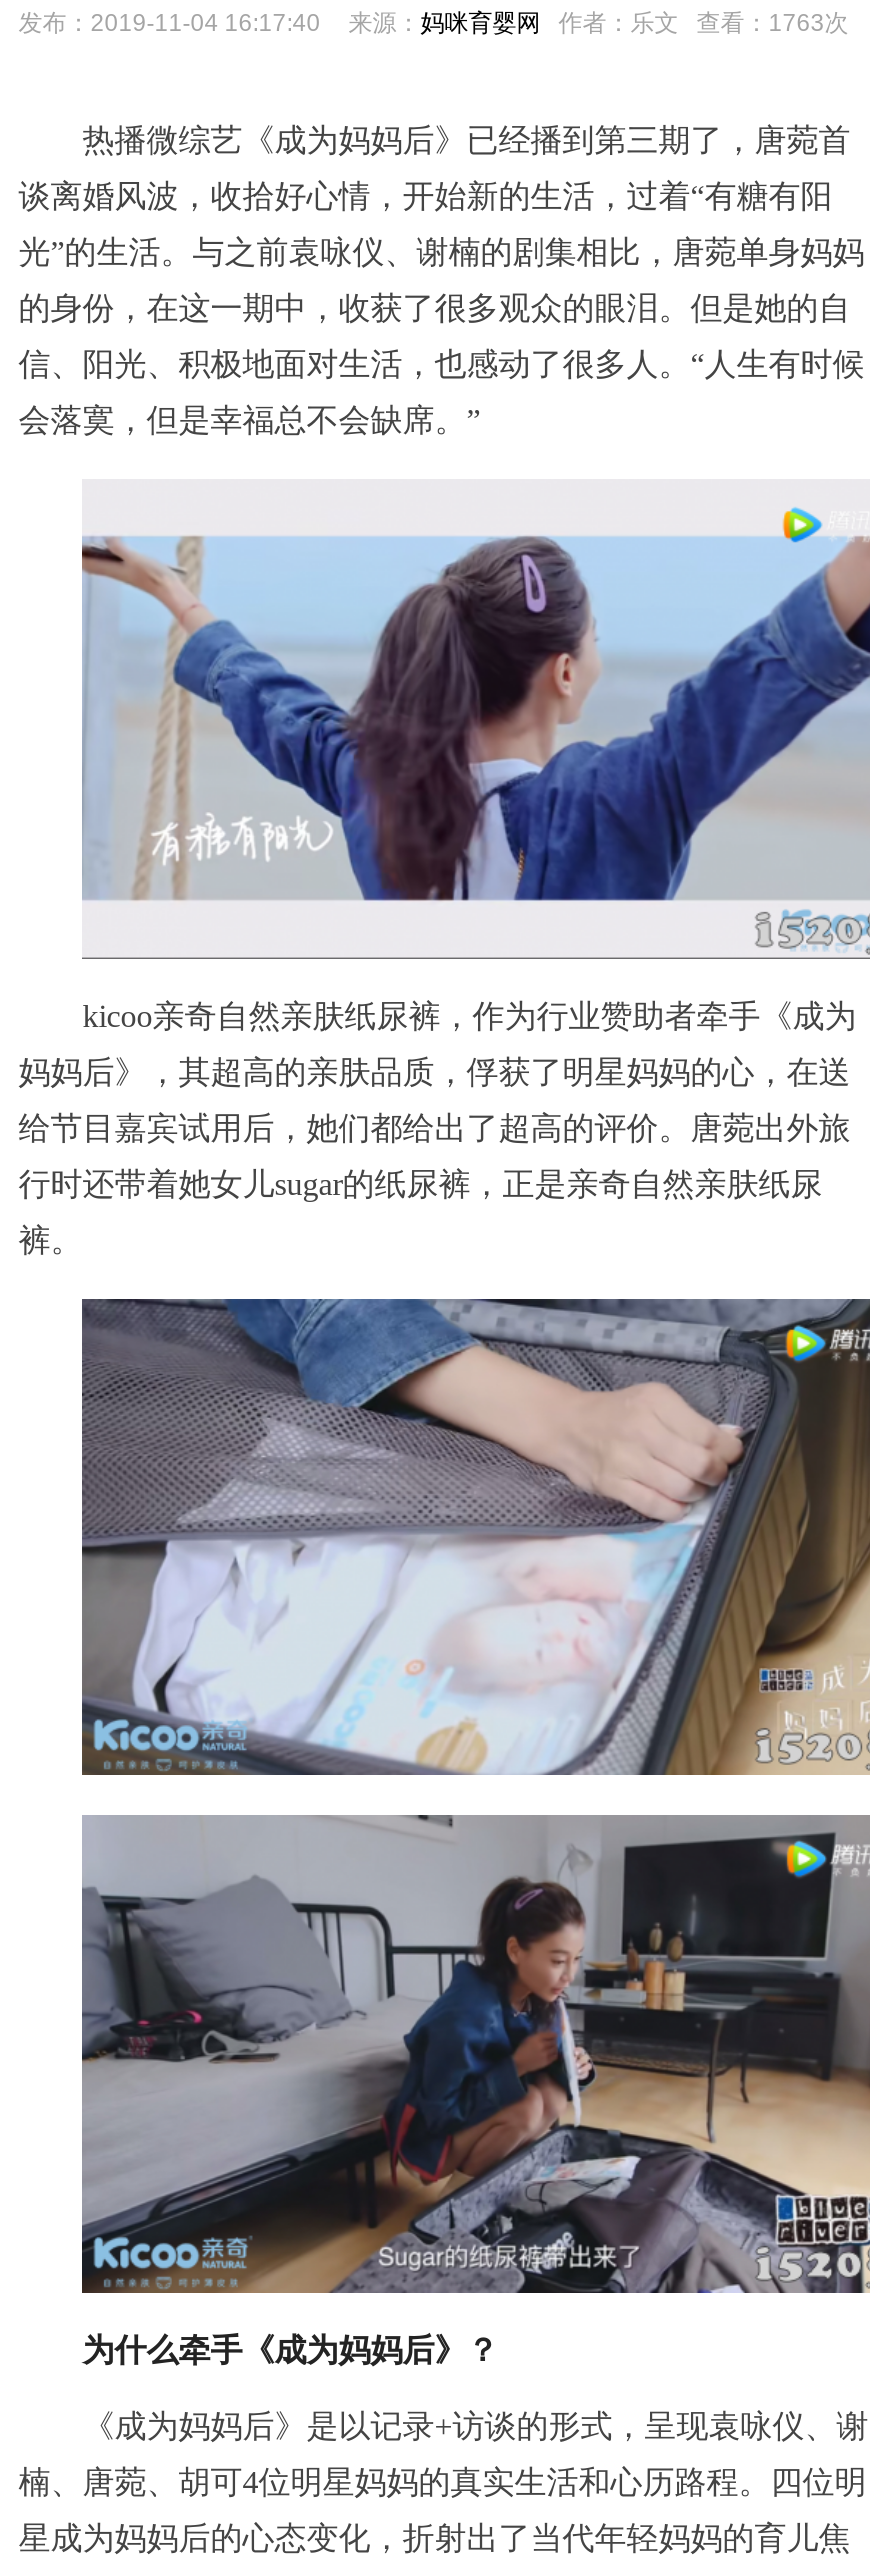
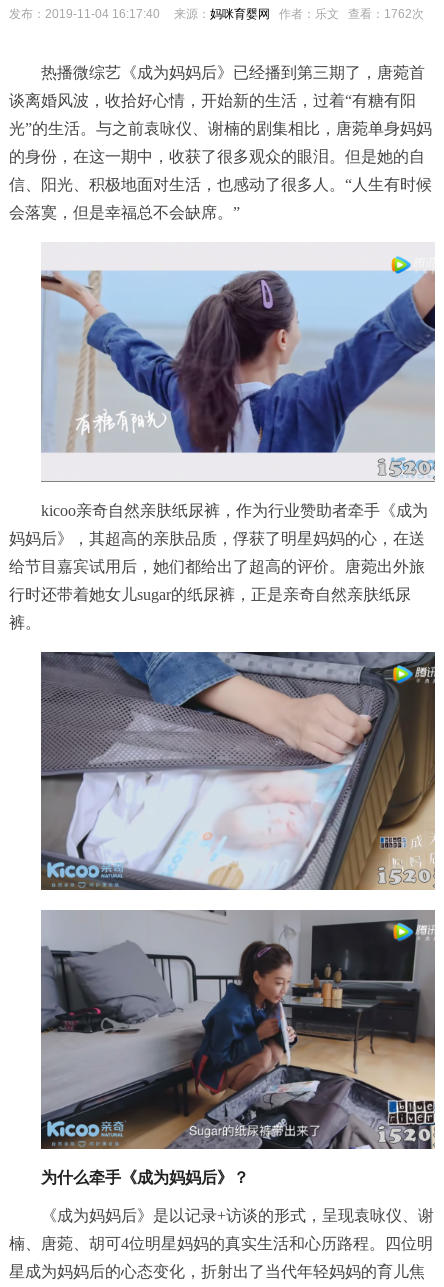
- 查看：1763次
+ 查看：1762次
